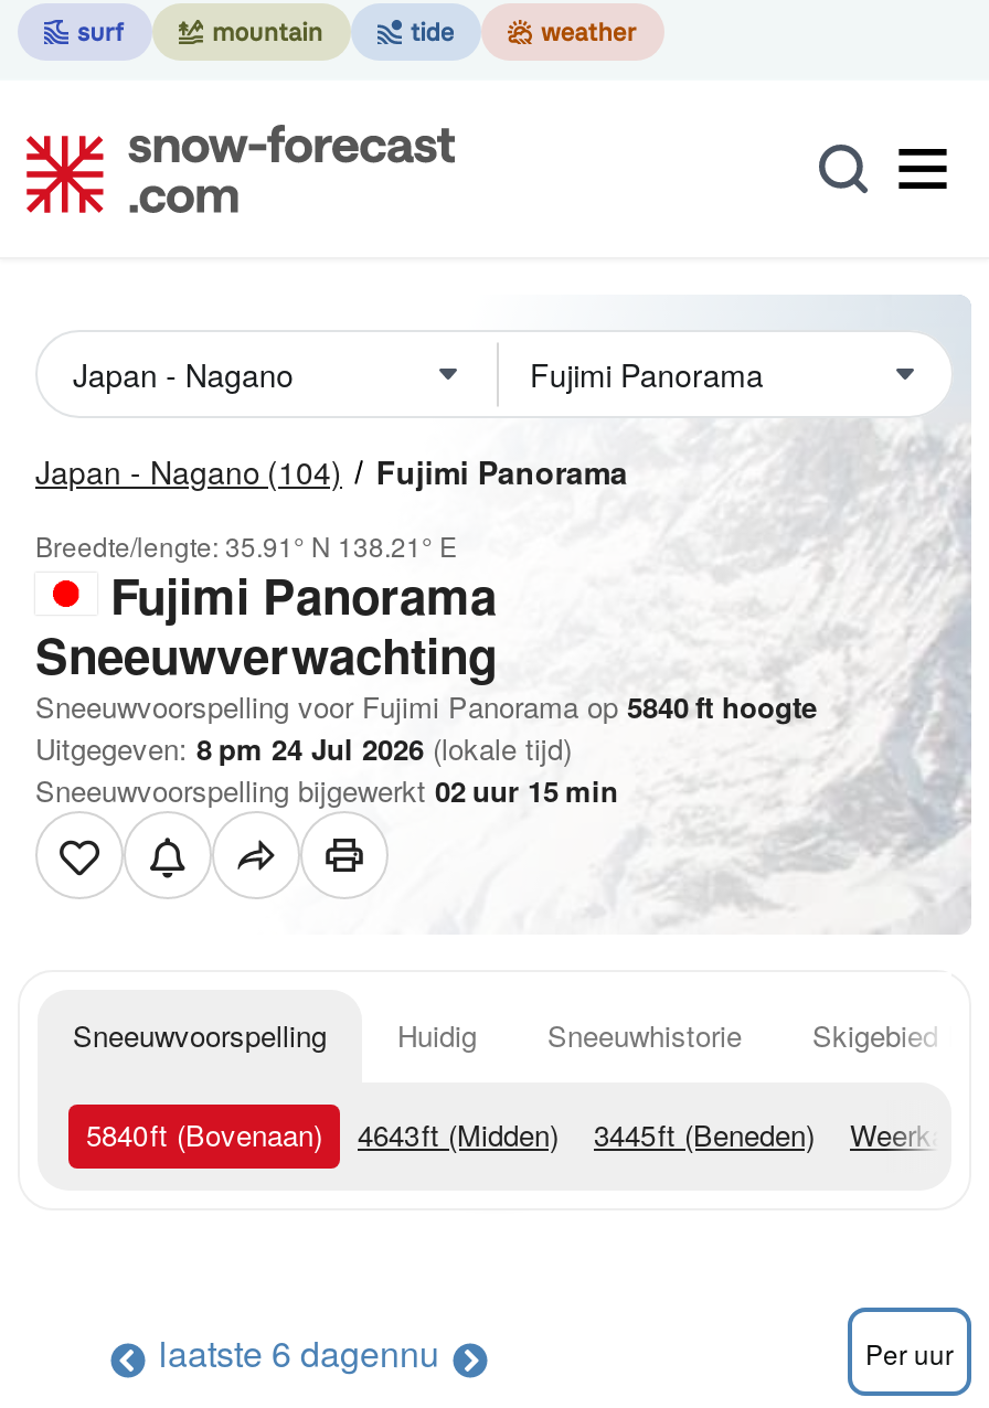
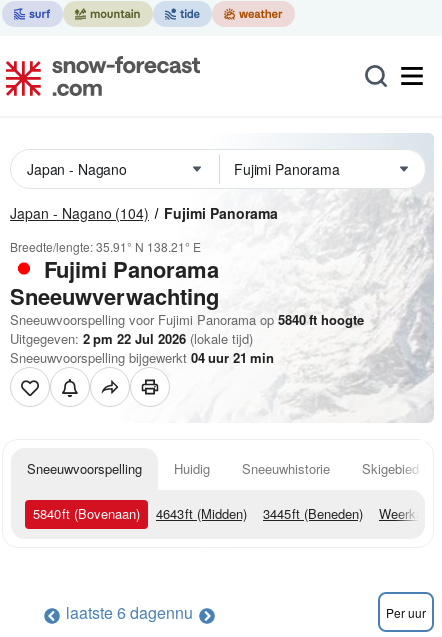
- Uitgegeven: 8 pm 24 Jul 2026 (lokale tijd)
+ Uitgegeven: 2 pm 22 Jul 2026 (lokale tijd)

- Sneeuwvoorspelling bijgewerkt 02 uur 15 min
+ Sneeuwvoorspelling bijgewerkt 04 uur 21 min
